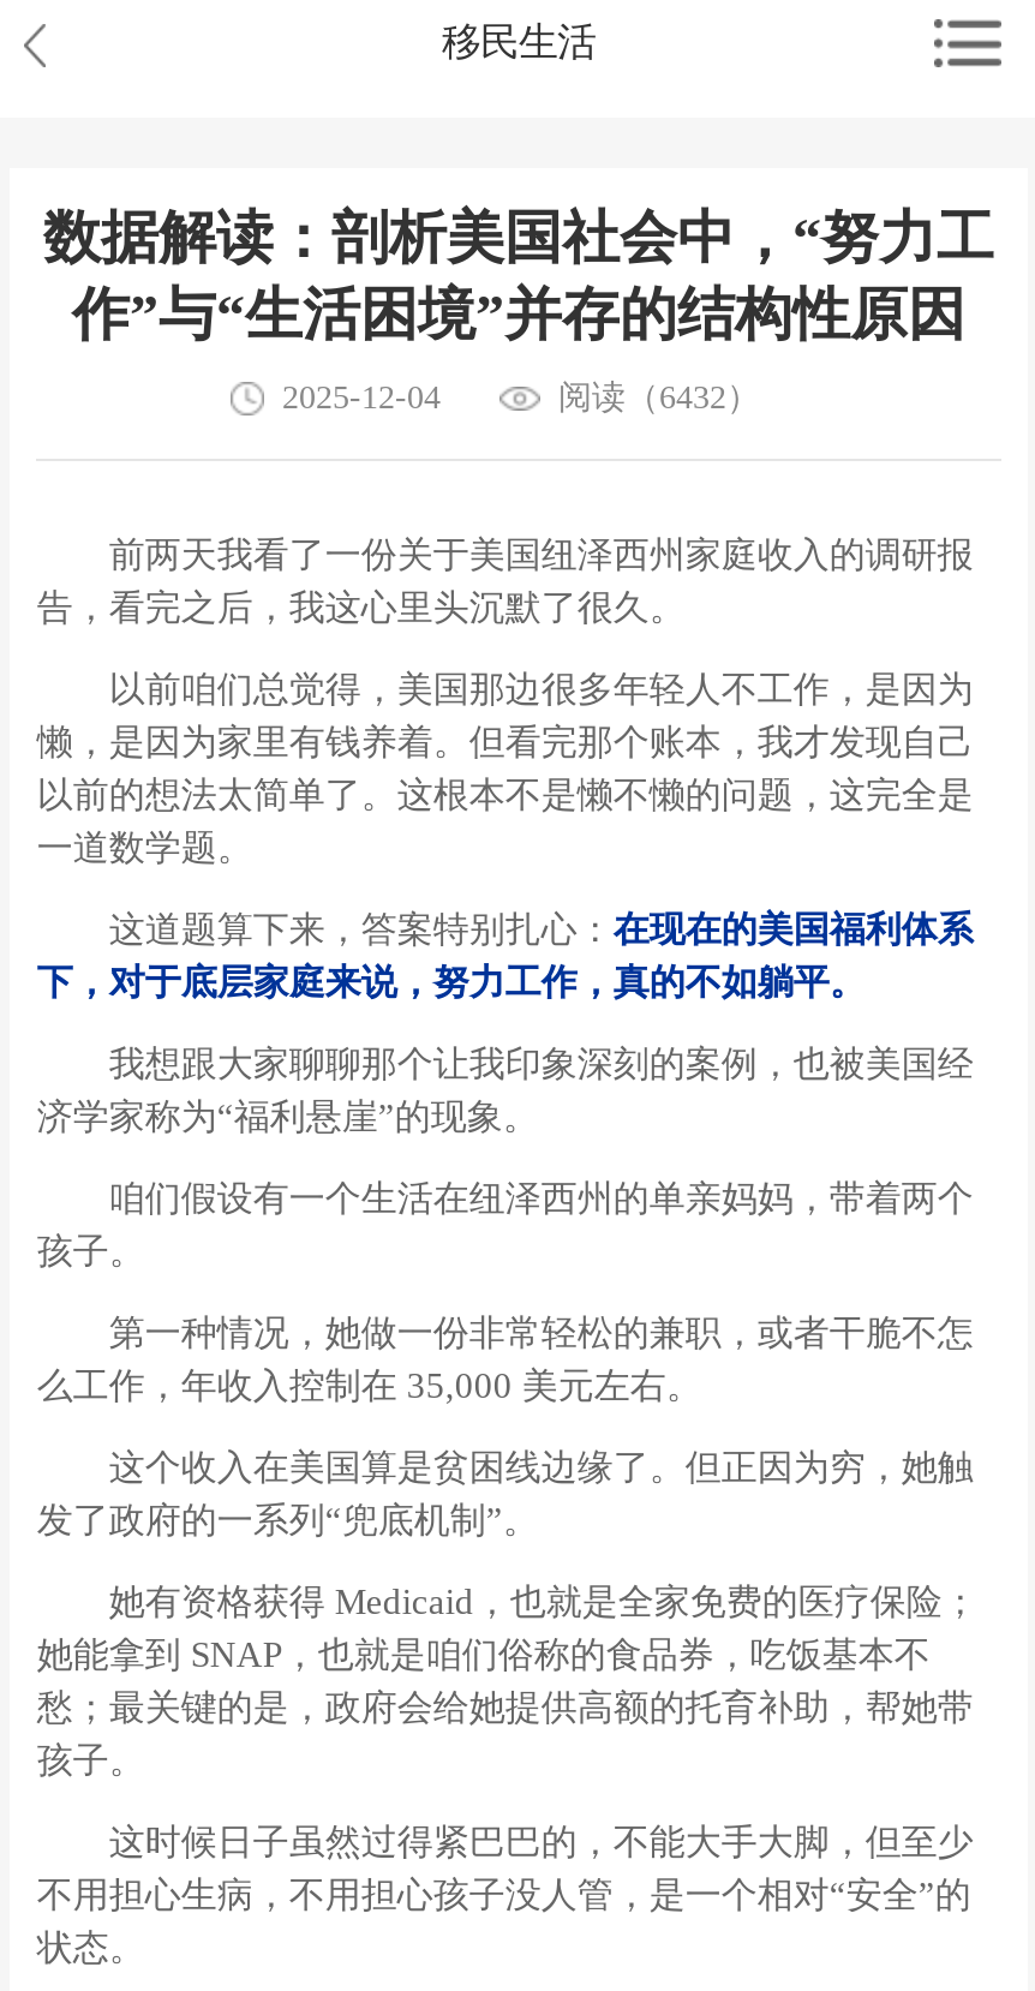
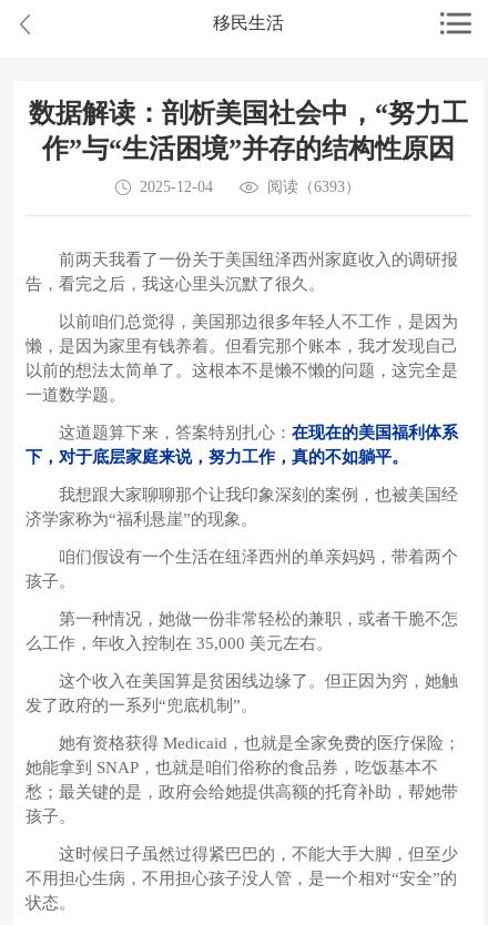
- 阅读（6432）
+ 阅读（6393）
